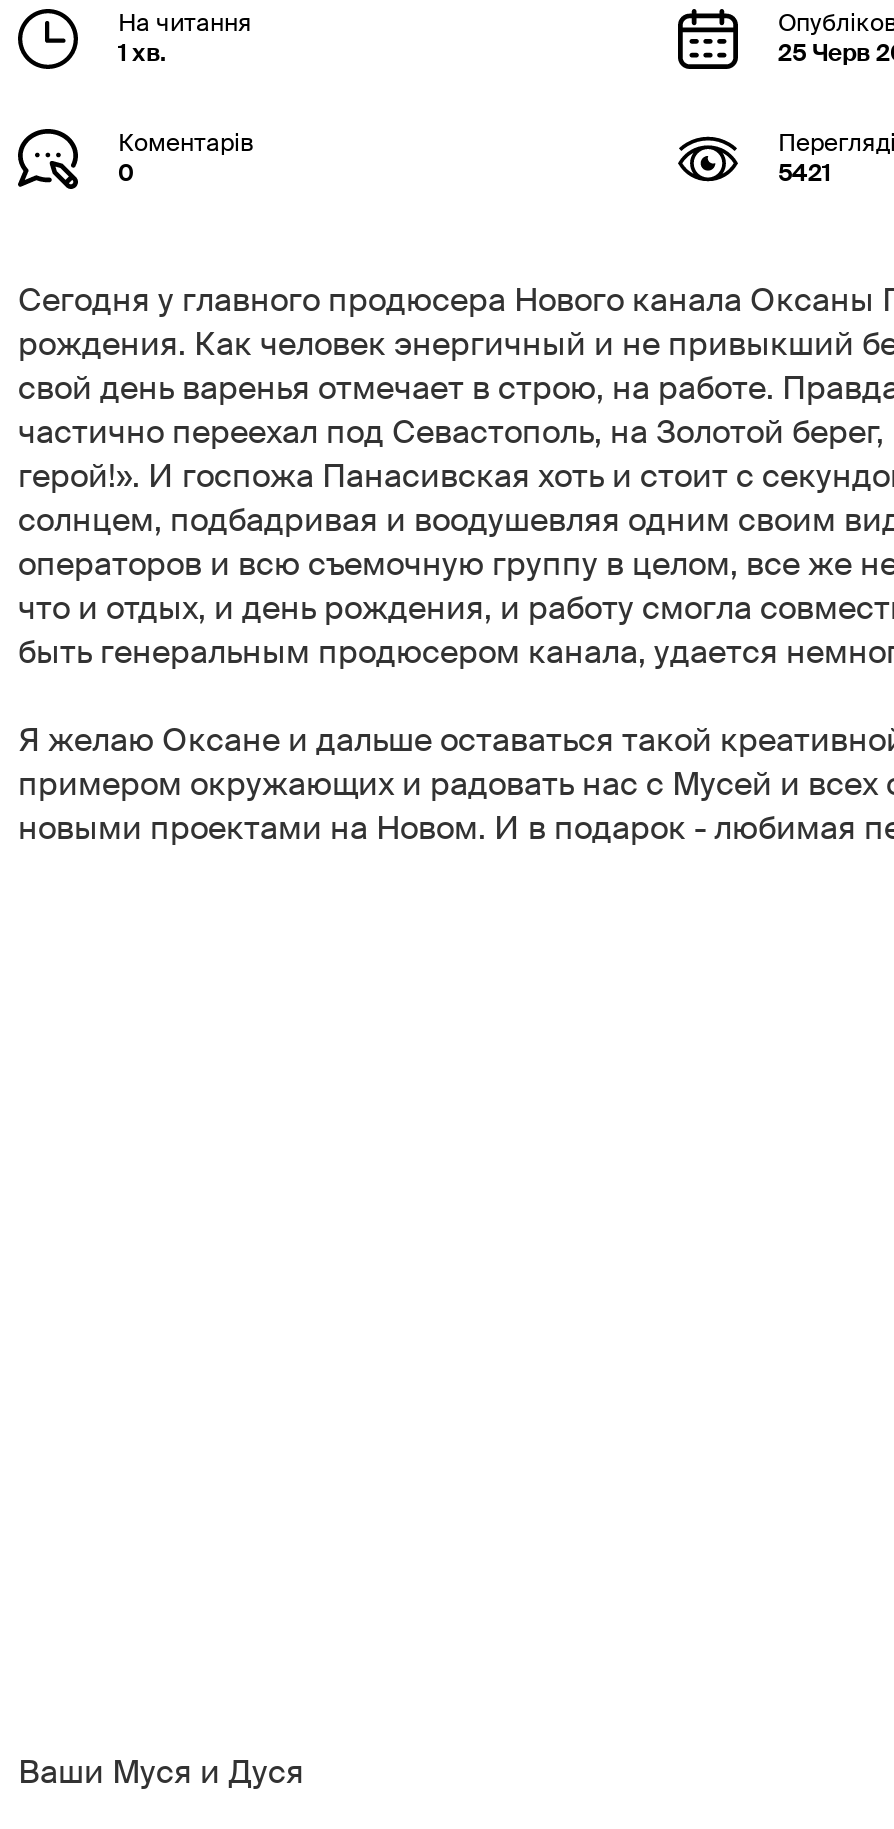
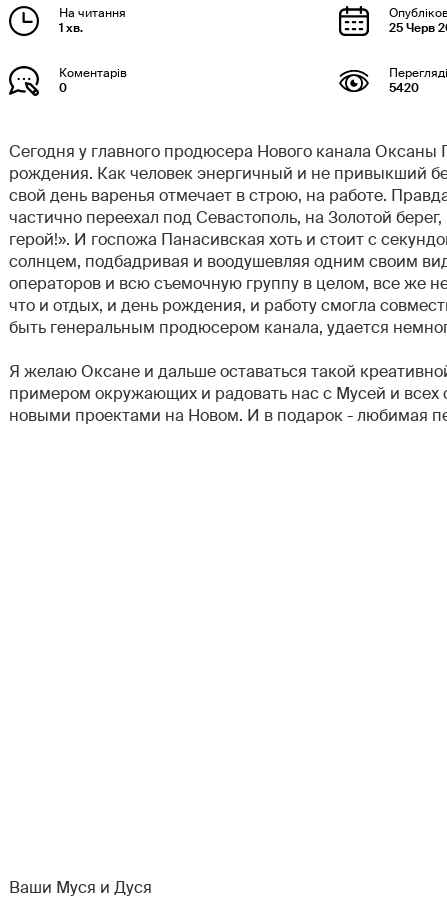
- 5421
+ 5420
